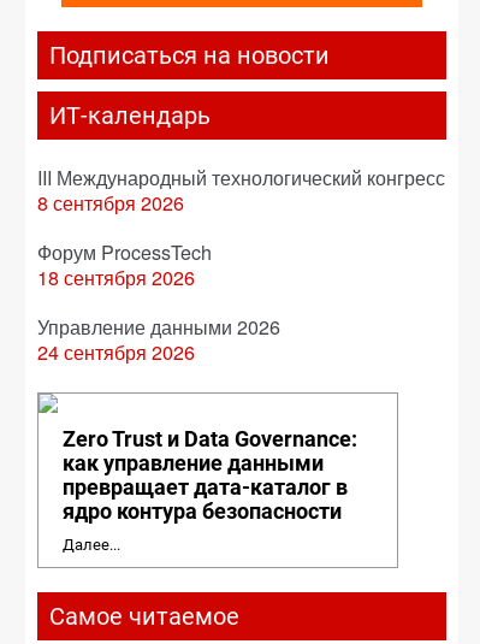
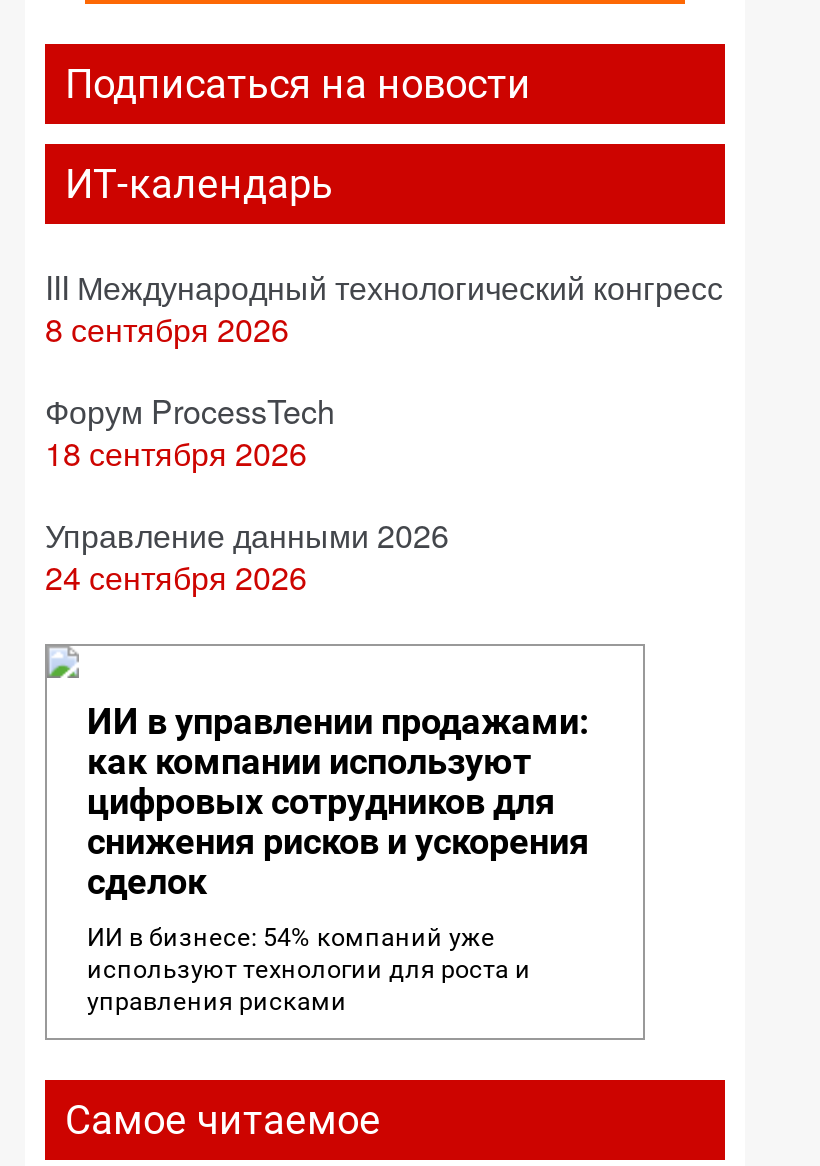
- Zero Trust и Data Governance:
- как управление данными
- превращает дата-каталог в
- ядро контура безопасности
+ ИИ в управлении продажами:
+ как компании используют
+ цифровых сотрудников для
+ снижения рисков и ускорения
+ сделок

- Далее...
+ ИИ в бизнесе: 54% компаний уже
+ используют технологии для роста и
+ управления рисками
